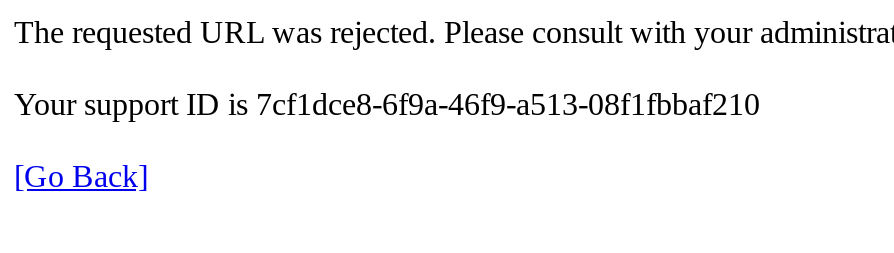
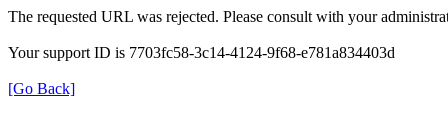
- Your support ID is 7cf1dce8-6f9a-46f9-a513-08f1fbbaf210
+ Your support ID is 7703fc58-3c14-4124-9f68-e781a834403d
